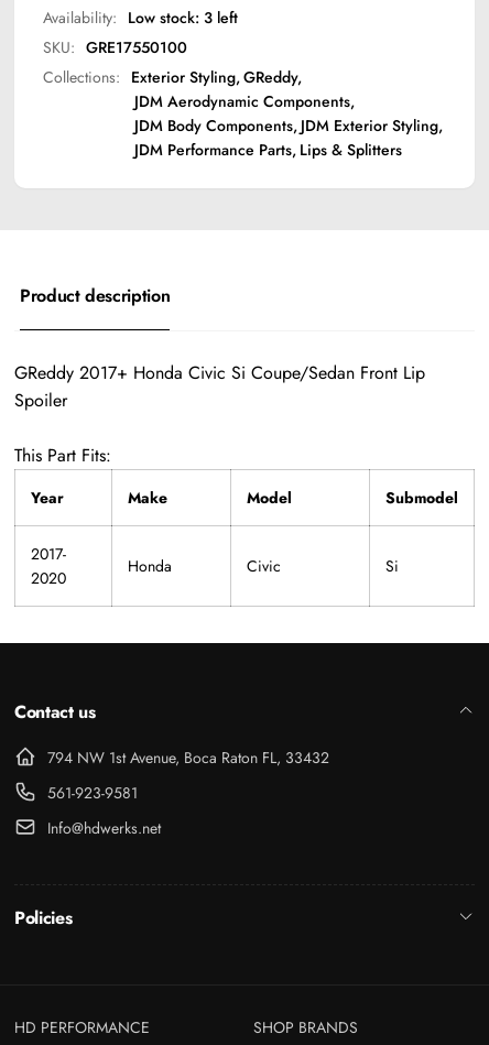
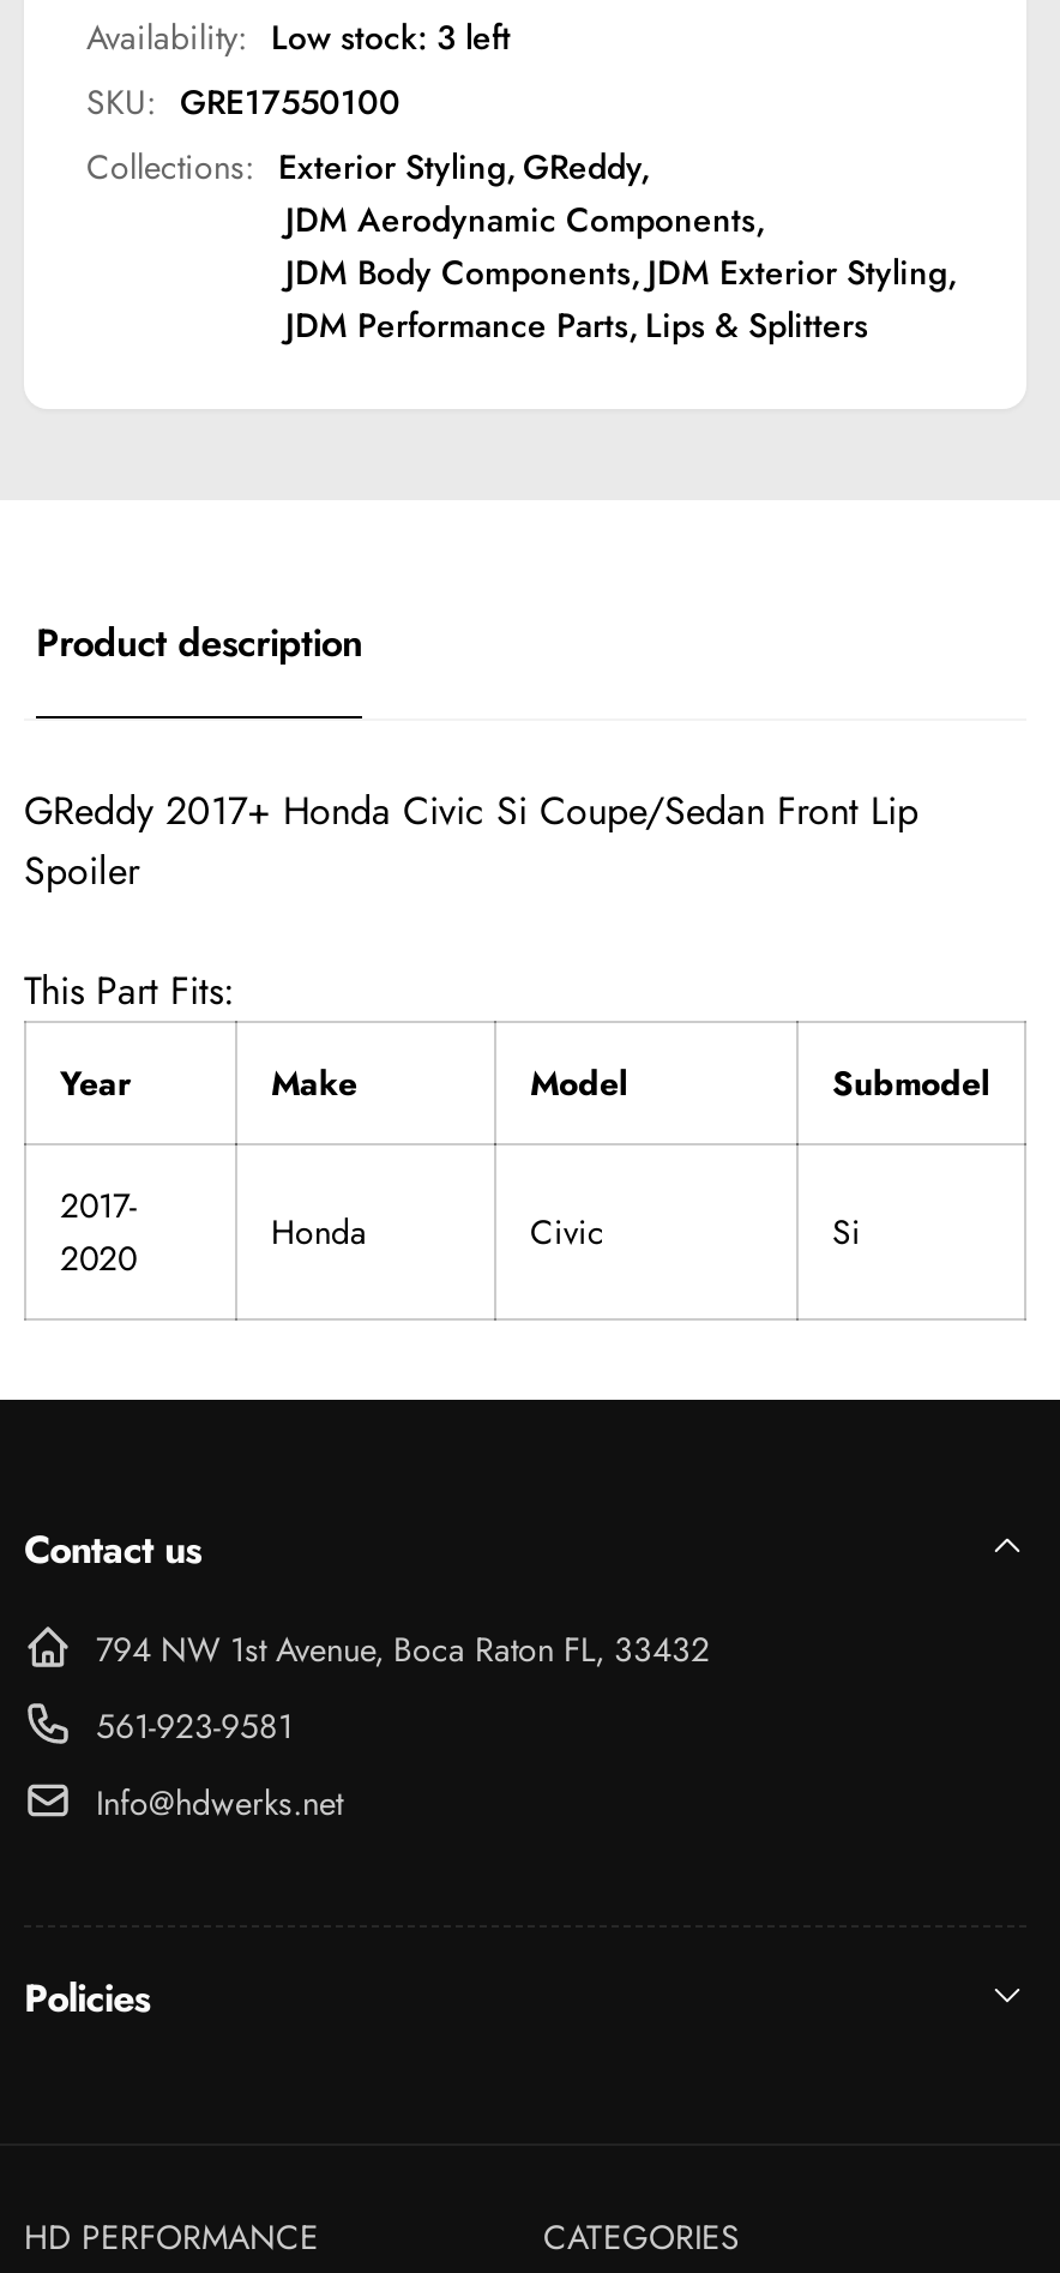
- SHOP BRANDS
+ CATEGORIES
